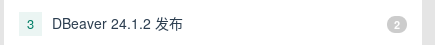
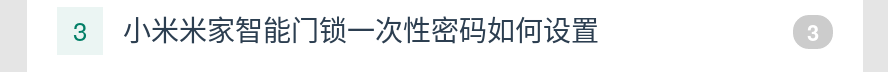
- DBeaver 24.1.2 发布
- 2
+ 小米米家智能门锁一次性密码如何设置
+ 3
